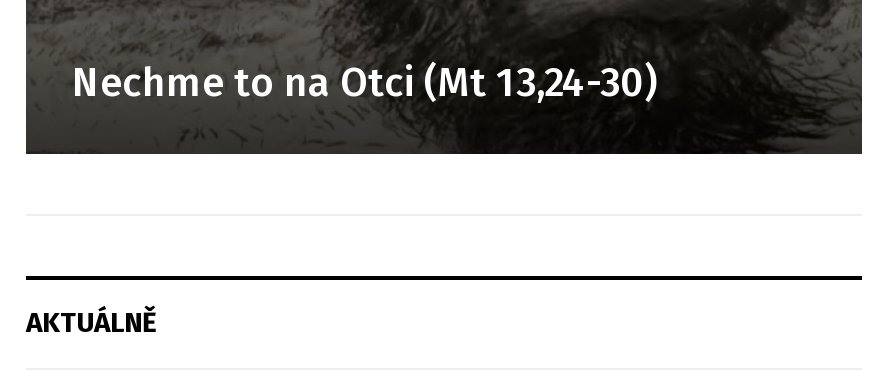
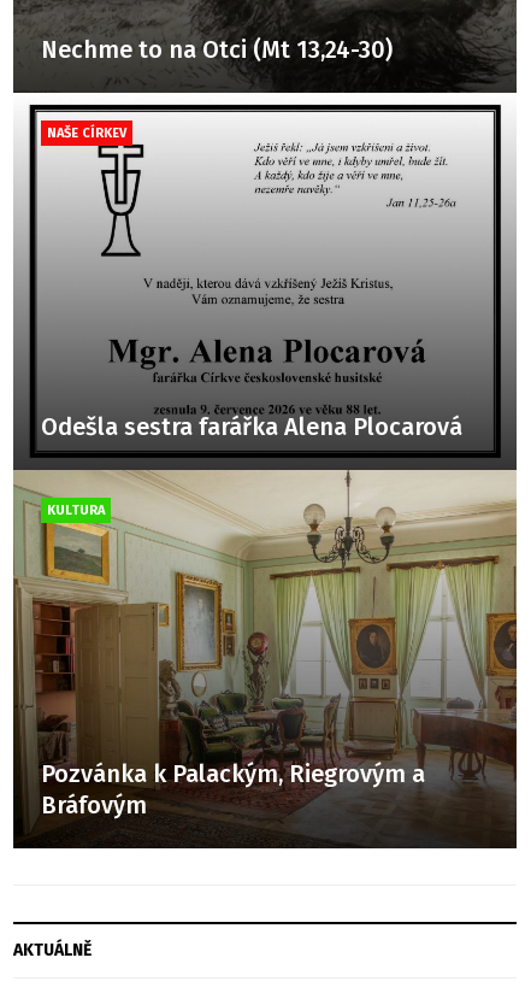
+ [image]
+ NAŠE CÍRKEV

+ Odešla sestra farářka Alena Plocarová
+ KULTURA

+ Pozvánka k Palackým, Riegrovým a
+ Bráfovým
